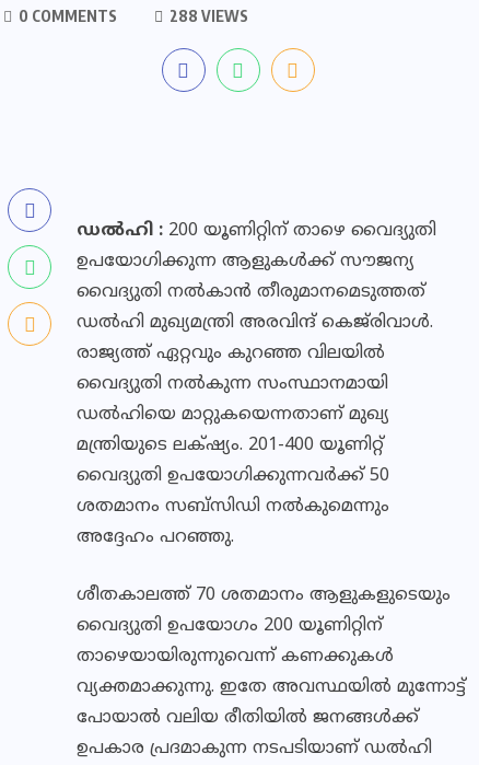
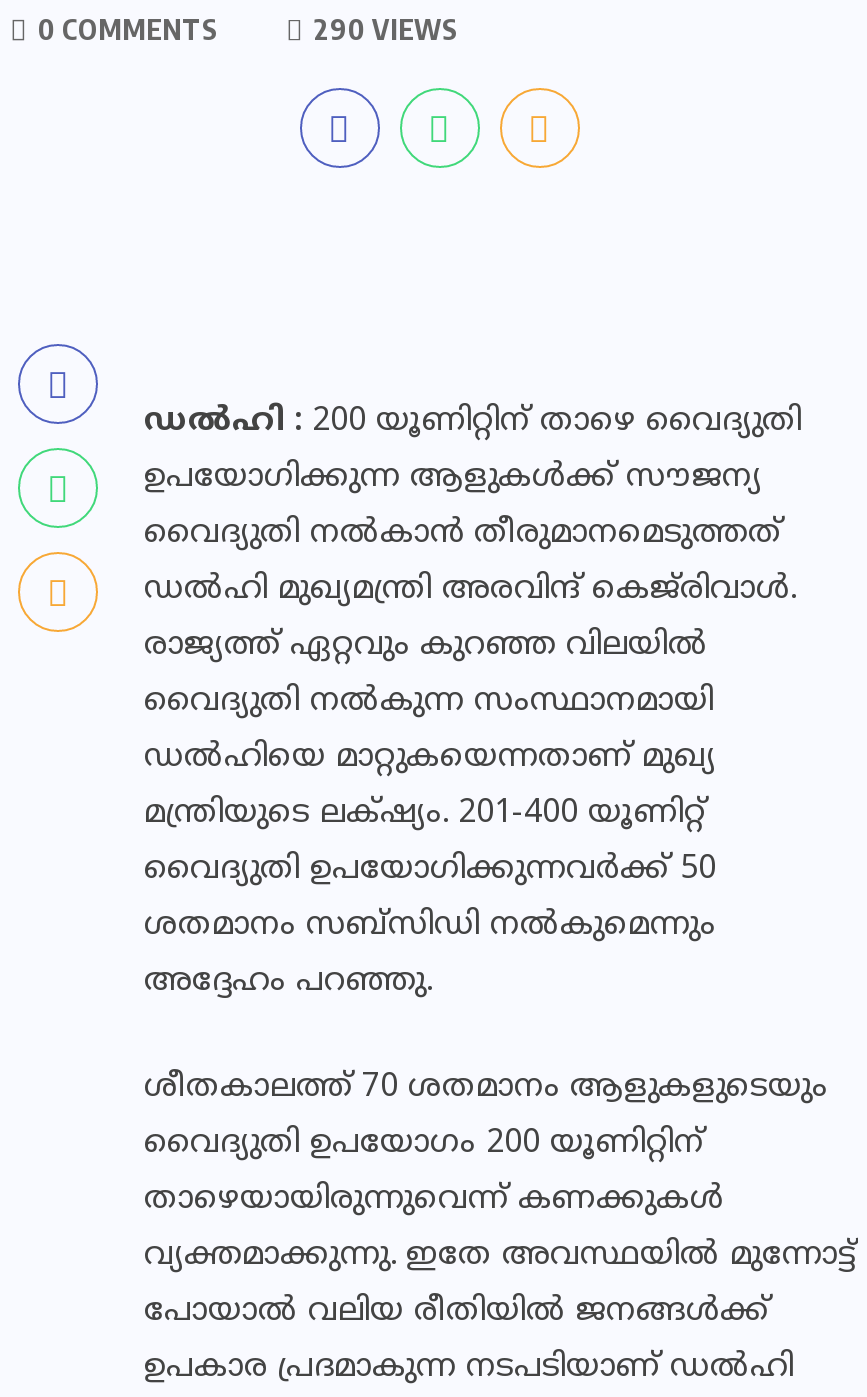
- 288 VIEWS
+ 290 VIEWS
